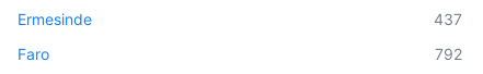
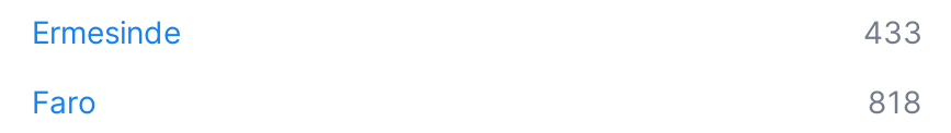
- 437
+ 433

- 792
+ 818
